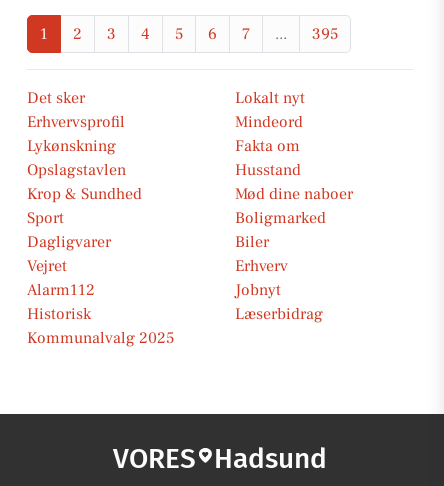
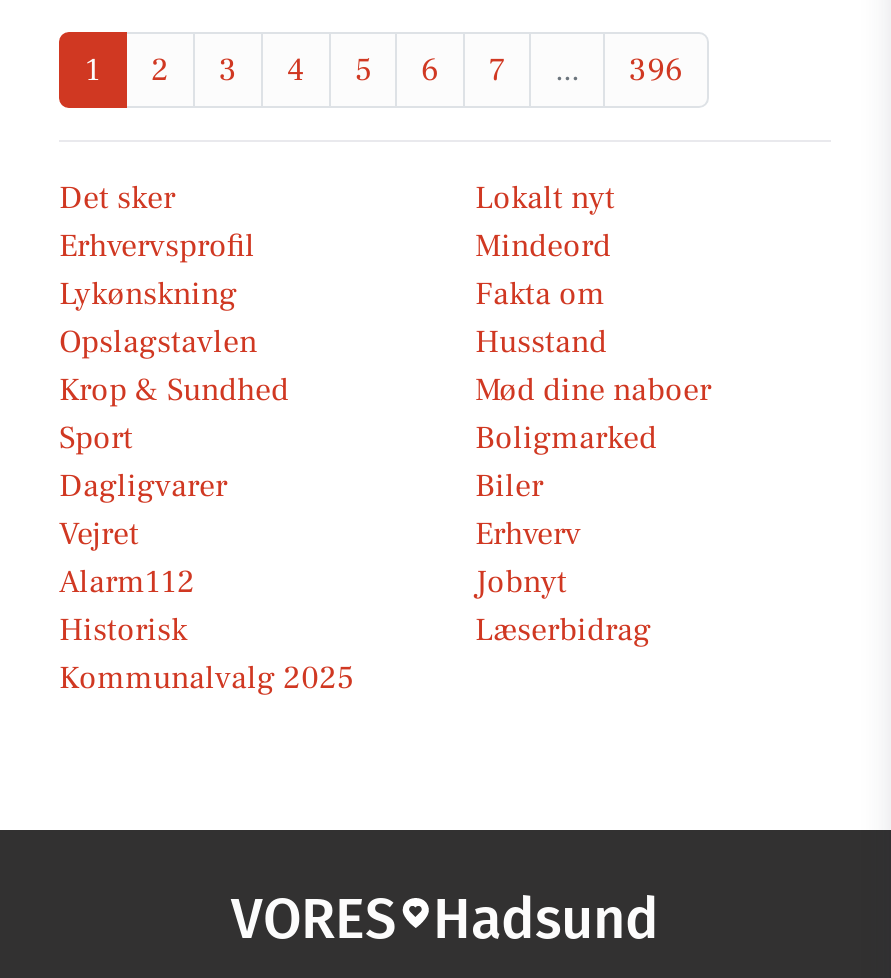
- 395
+ 396
